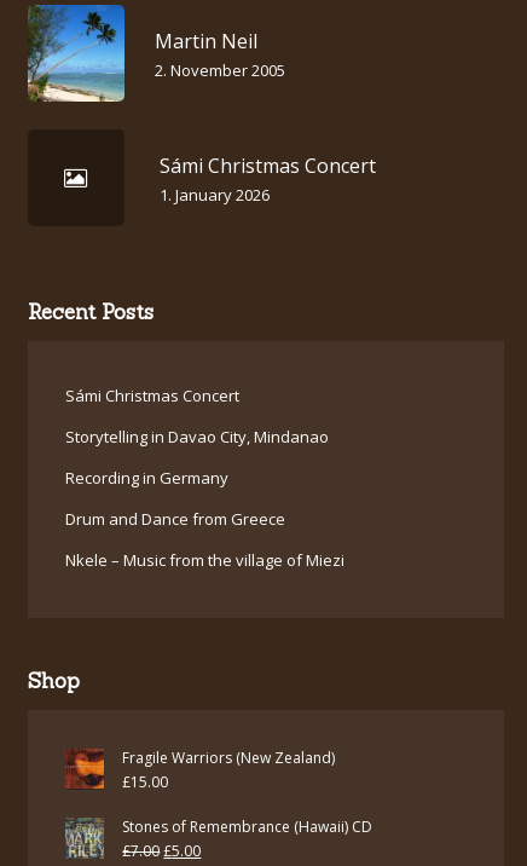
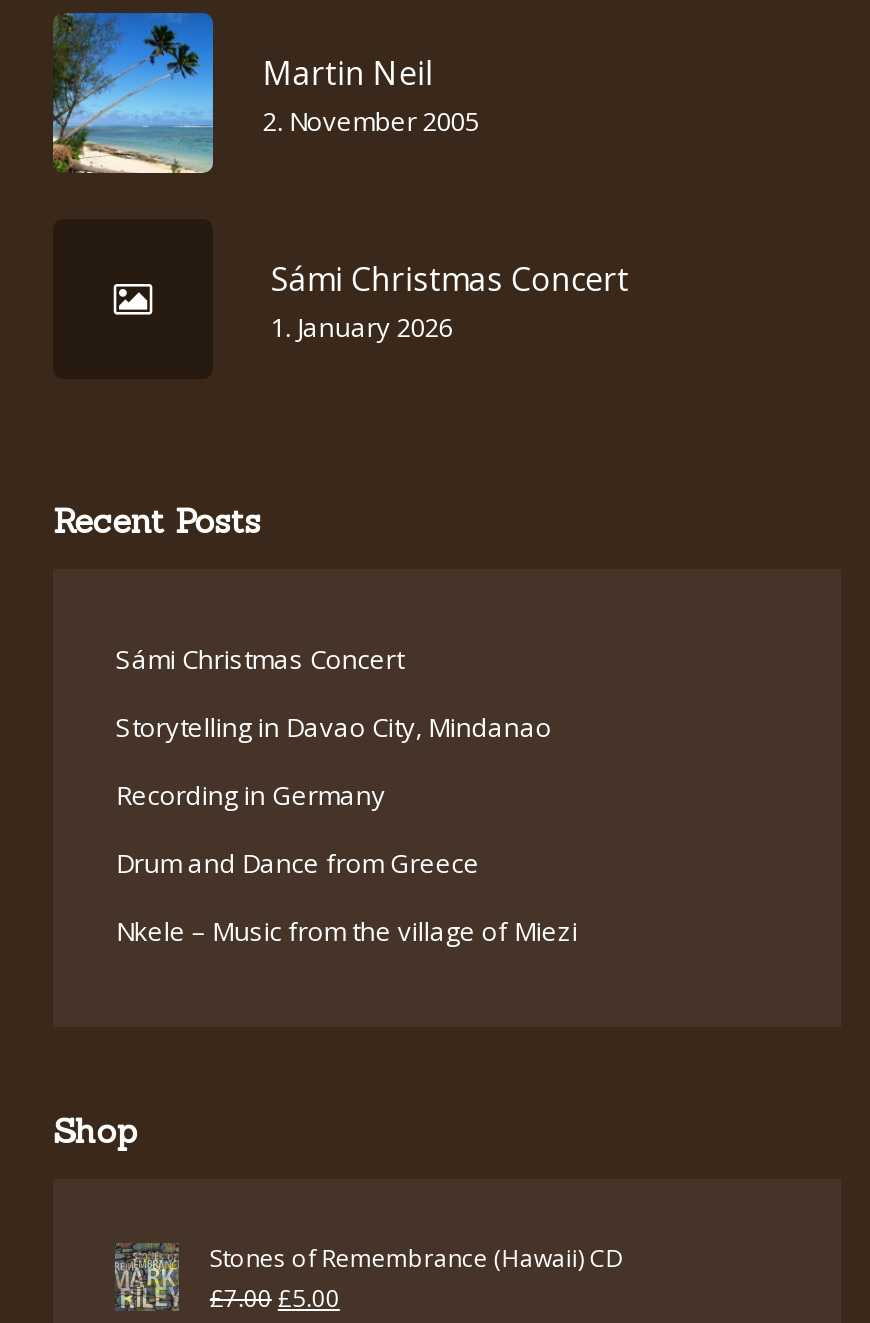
- [image]
- Fragile Warriors (New Zealand)
- £15.00
